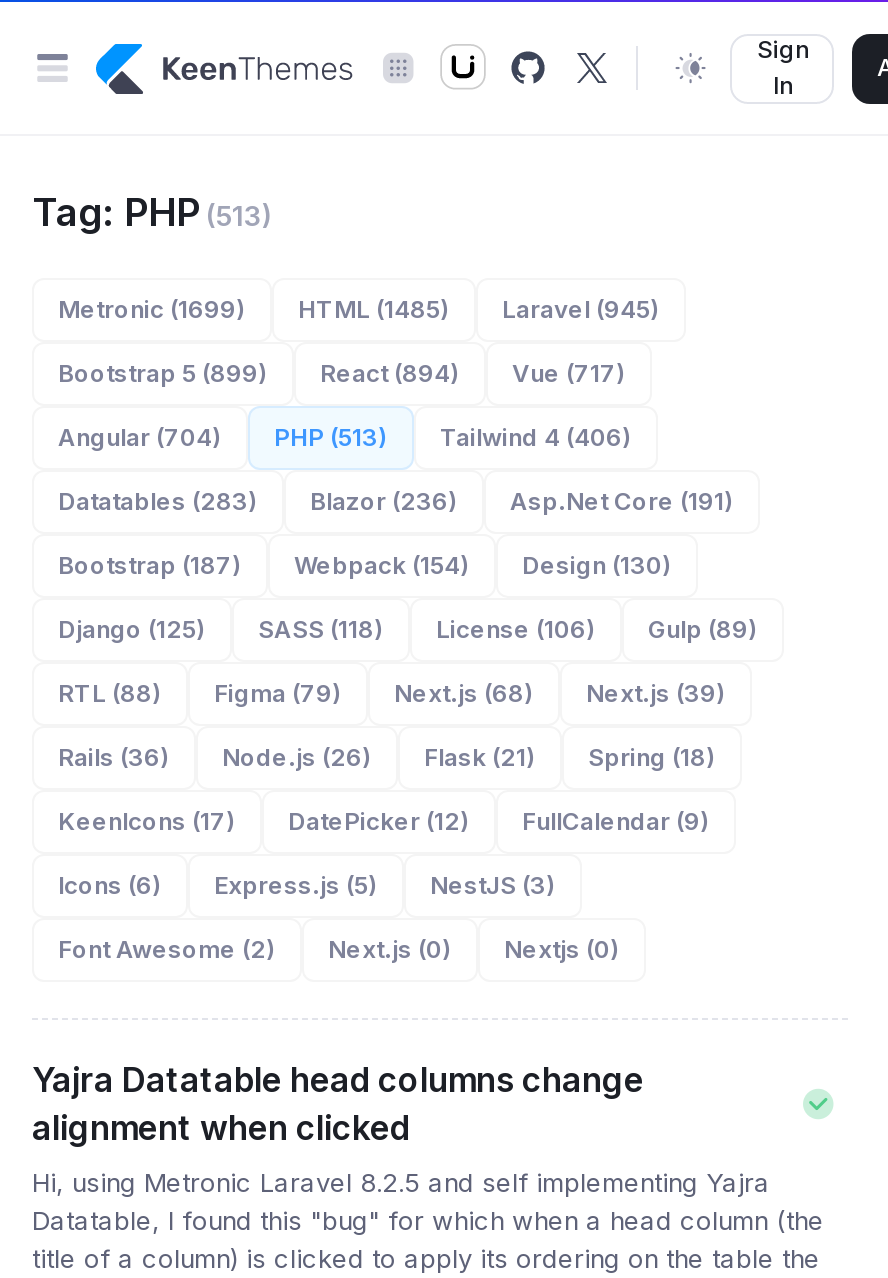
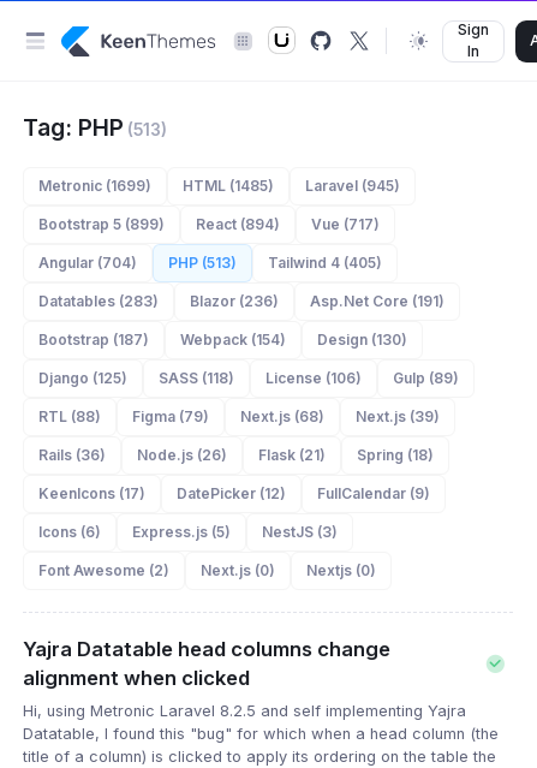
- Angular (704) PHP (513) Tailwind 4 (406)
+ Angular (704) PHP (513) Tailwind 4 (405)
